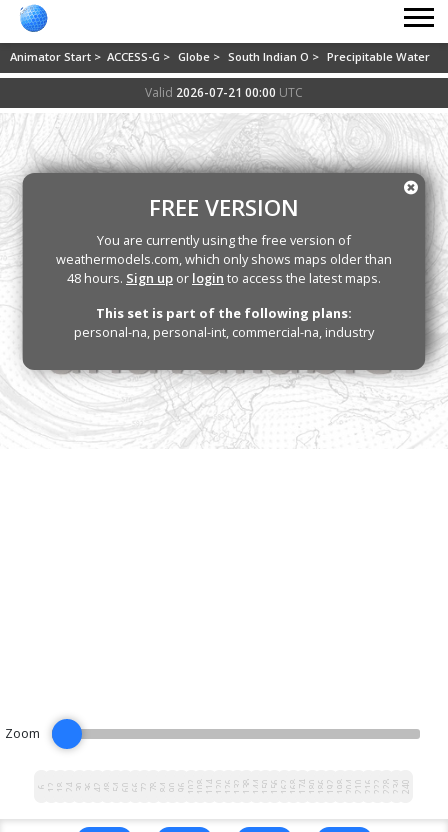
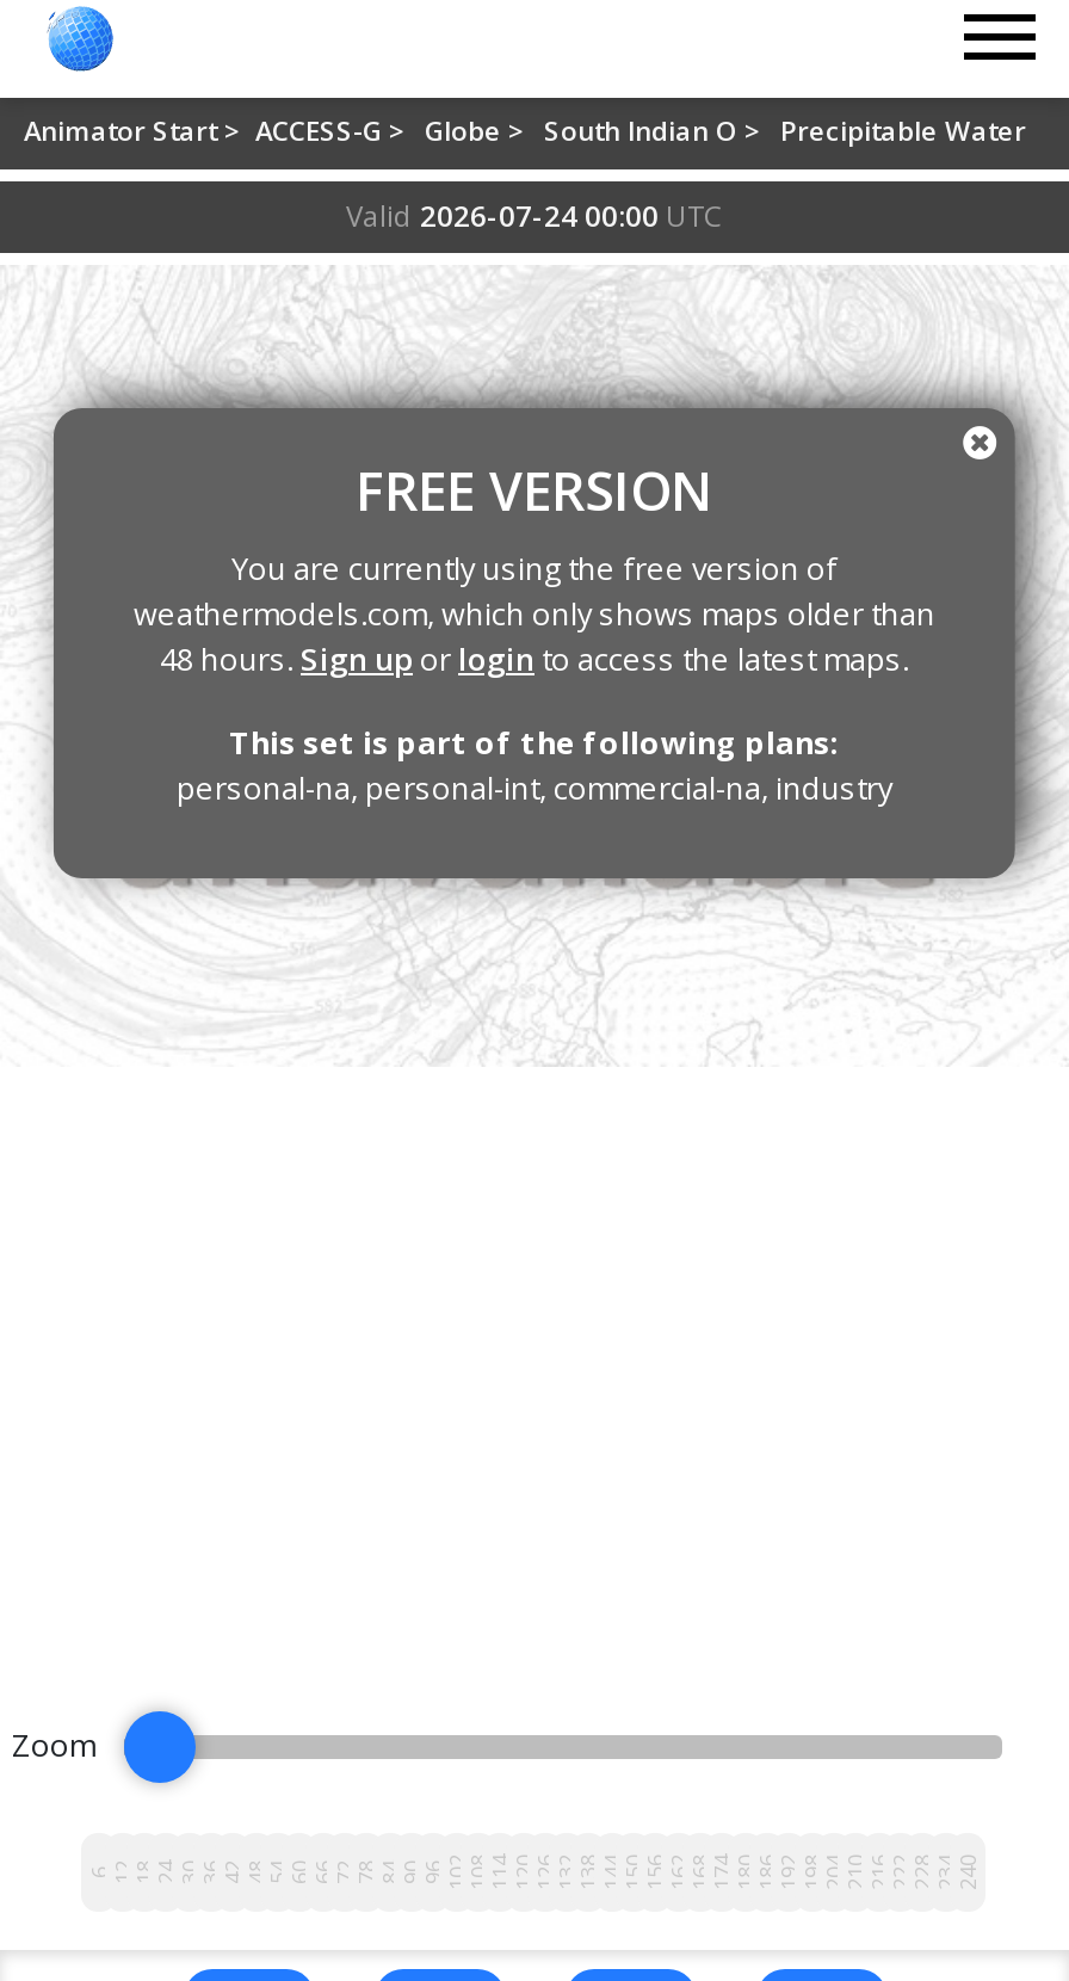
- Valid 2026-07-21 00:00 UTC
+ Valid 2026-07-24 00:00 UTC
